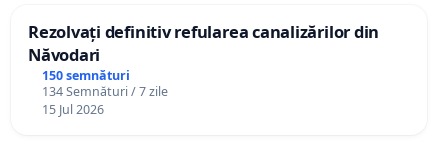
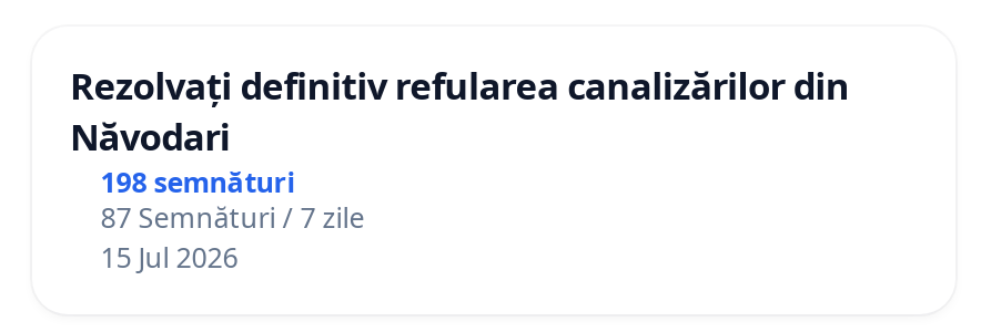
- 150 semnături
+ 198 semnături

- 134 Semnături / 7 zile
+ 87 Semnături / 7 zile
